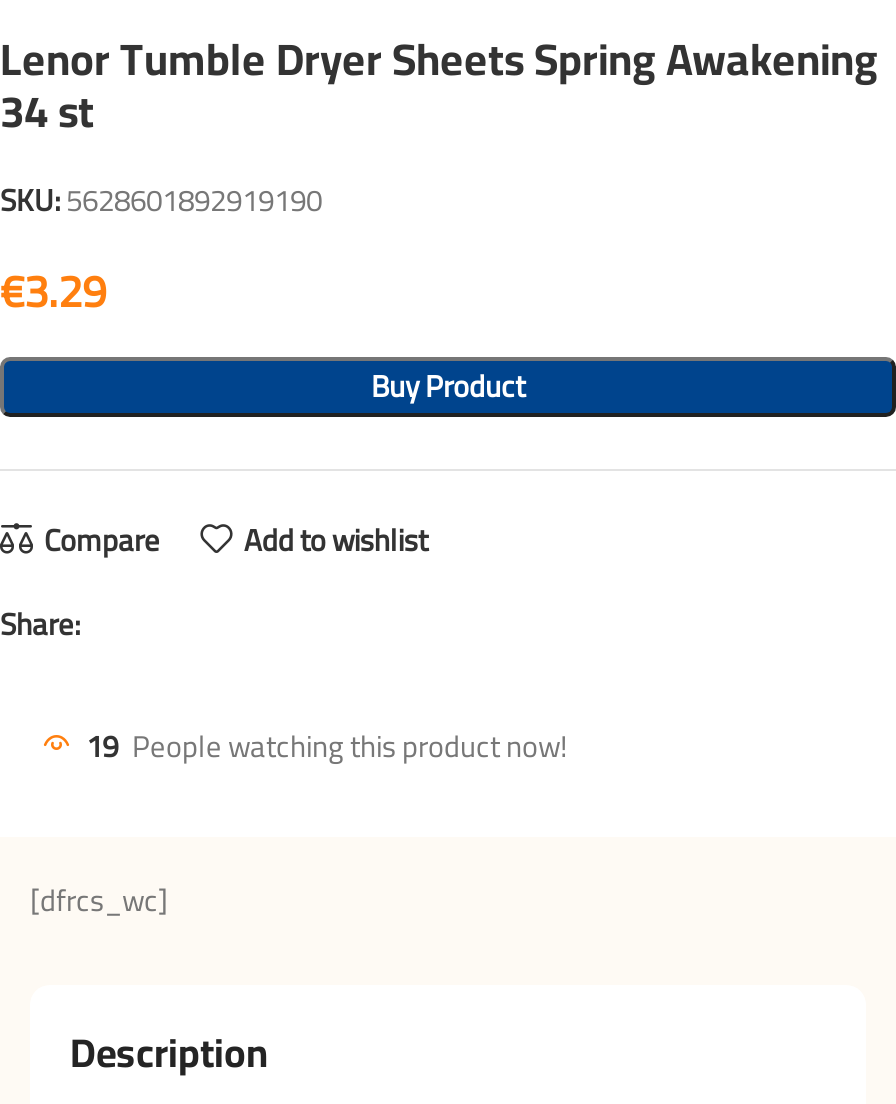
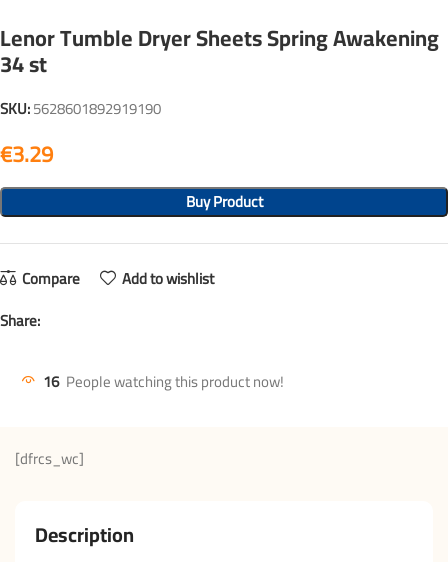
- 19 People watching this product now!
+ 16 People watching this product now!
